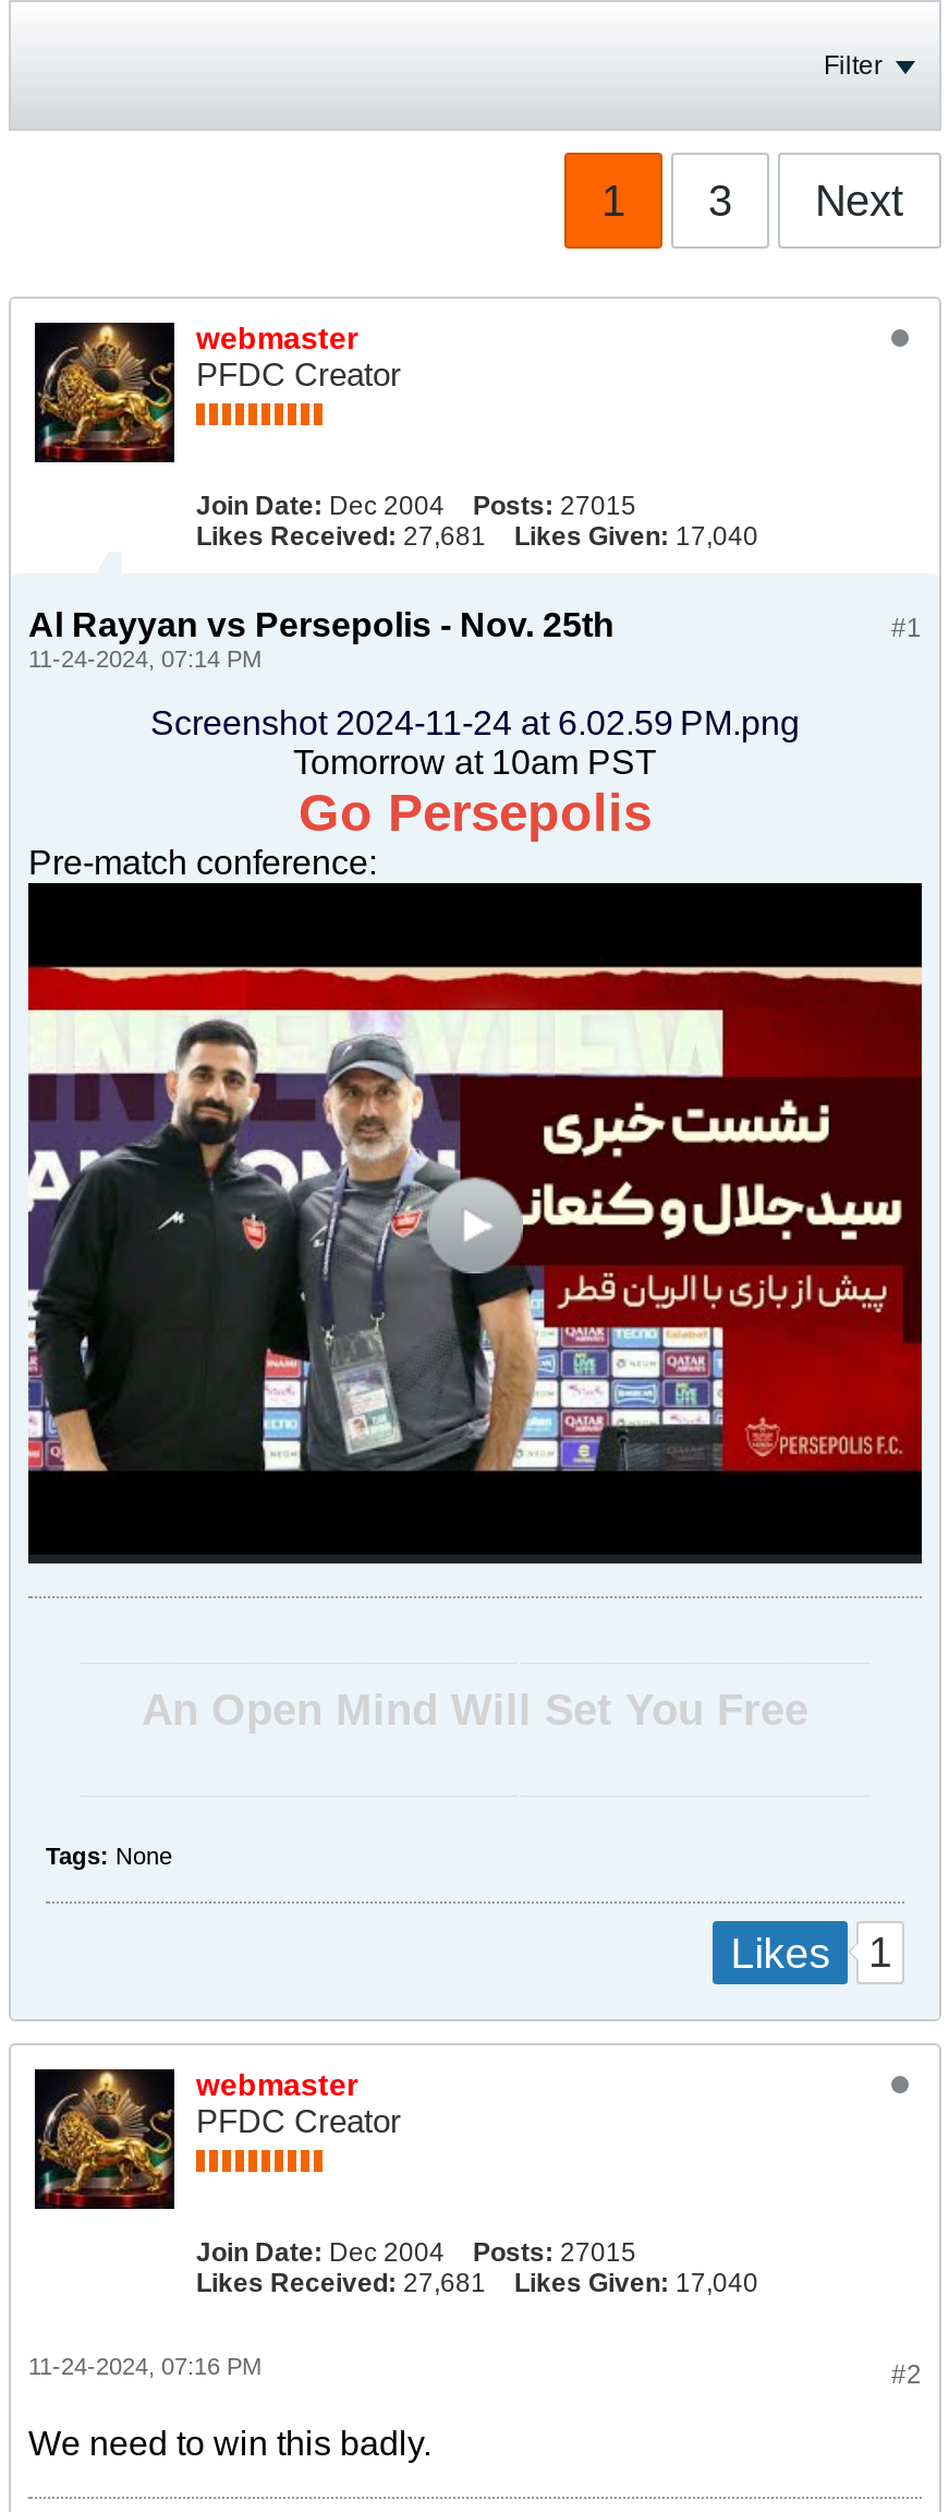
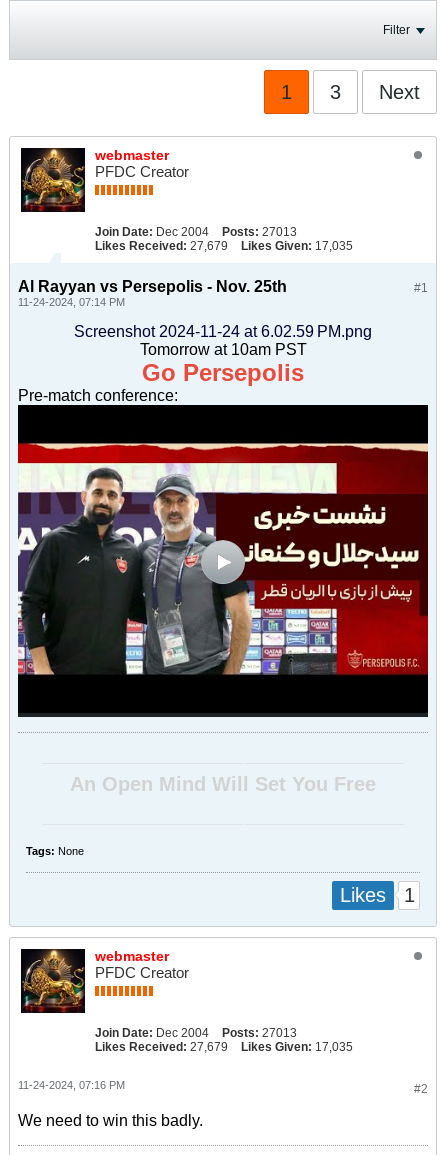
- Join Date: Dec 2004 Posts: 27015
+ Join Date: Dec 2004 Posts: 27013

- Likes Received: 27,681
+ Likes Received: 27,679

- Likes Given: 17,040
+ Likes Given: 17,035

- Join Date: Dec 2004 Posts: 27015
+ Join Date: Dec 2004 Posts: 27013

- Likes Received: 27,681
+ Likes Received: 27,679

- Likes Given: 17,040
+ Likes Given: 17,035
